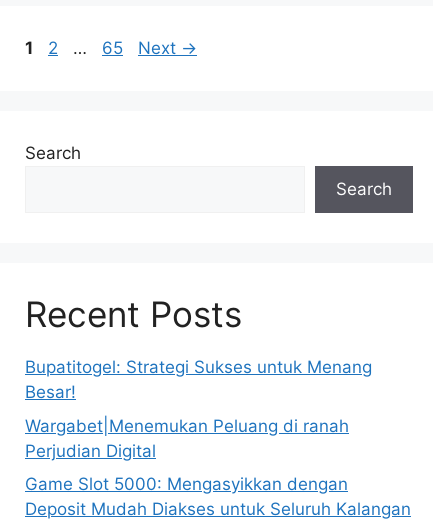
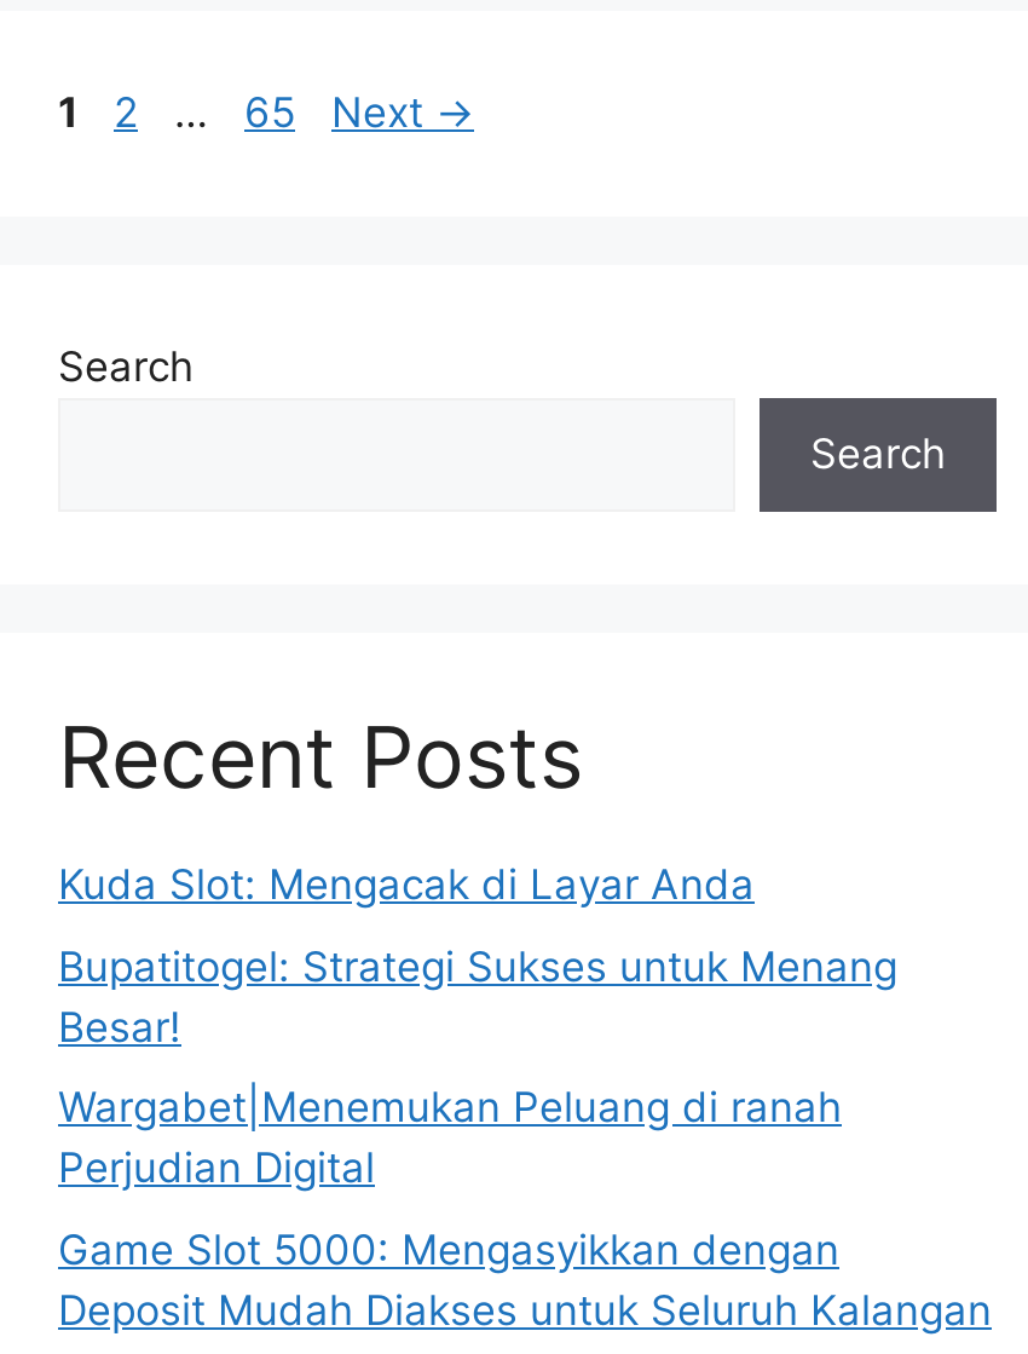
+ Kuda Slot: Mengacak di Layar Anda
